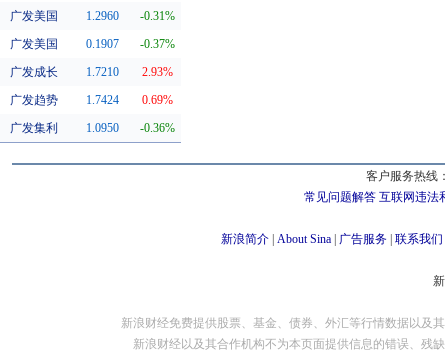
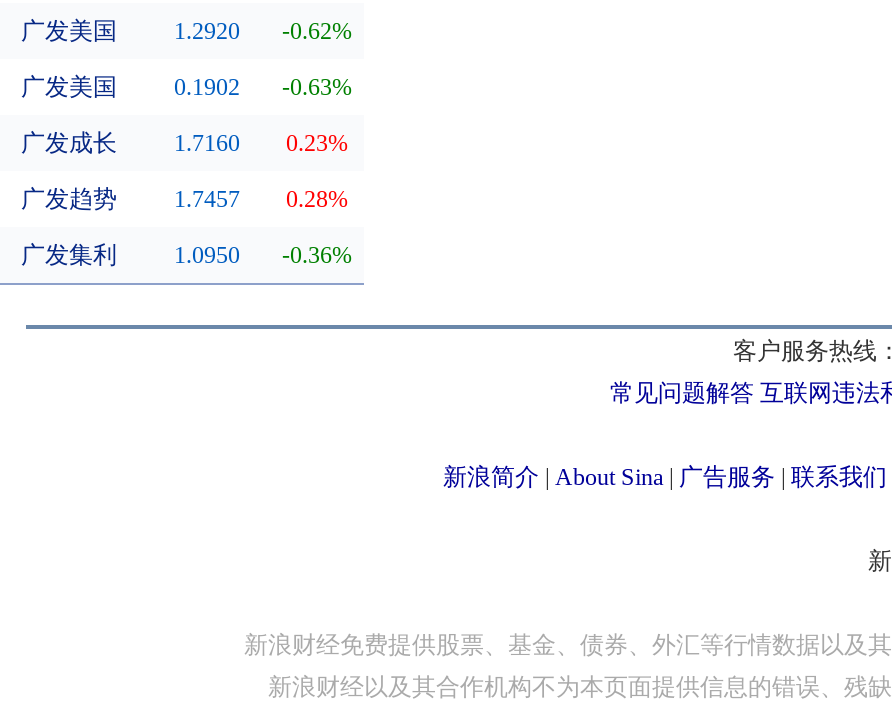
- 1.2960
+ 1.2920

- -0.31%
+ -0.62%

- 0.1907
+ 0.1902

- -0.37%
+ -0.63%

- 1.7210
+ 1.7160

- 2.93%
+ 0.23%

- 1.7424
+ 1.7457

- 0.69%
+ 0.28%
